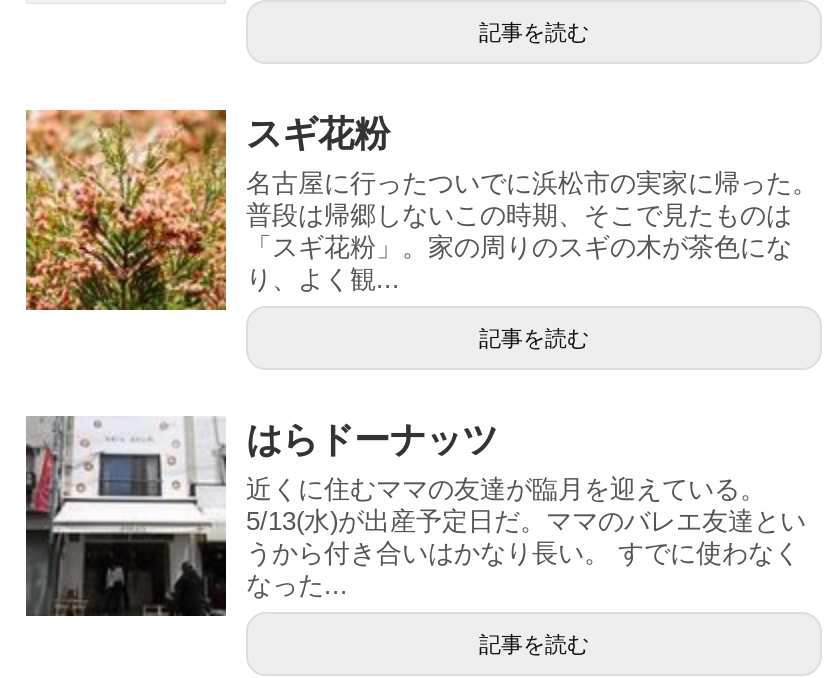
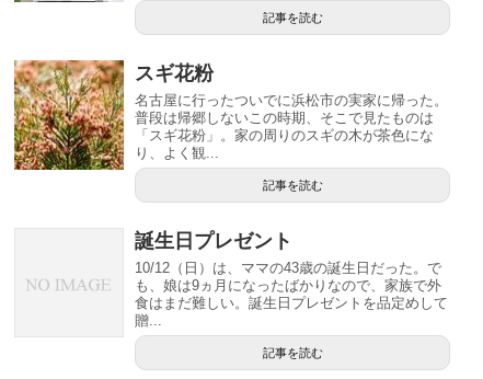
- [image]

- はらドーナッツ
- 近くに住むママの友達が臨月を迎えている。
- 5/13(水)が出産予定日だ。ママのバレエ友達とい
- うから付き合いはかなり長い。 すでに使わなく
- なった...
+ 誕生日プレゼント
+ 10/12（日）は、ママの43歳の誕生日だった。で
+ も、娘は9ヵ月になったばかりなので、家族で外
+ 食はまだ難しい。誕生日プレゼントを品定めして
+ 贈...
